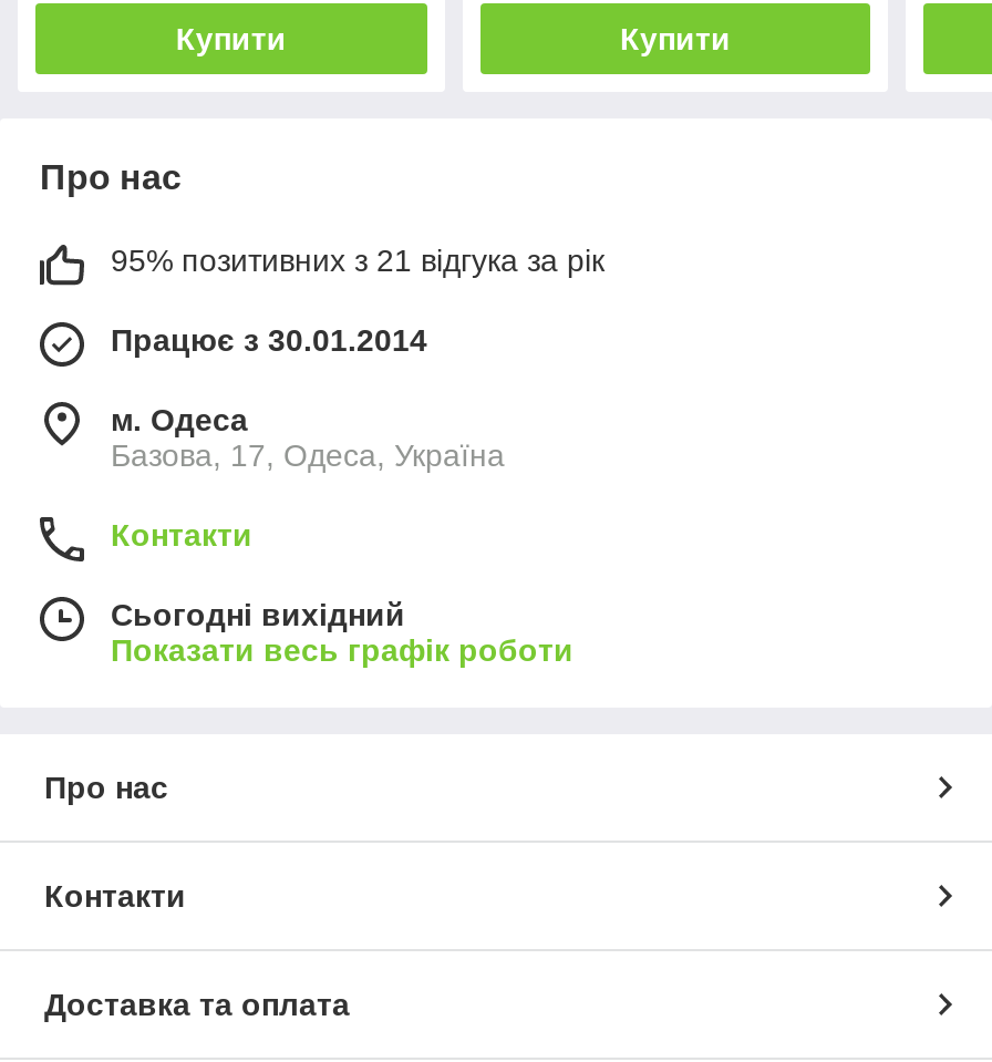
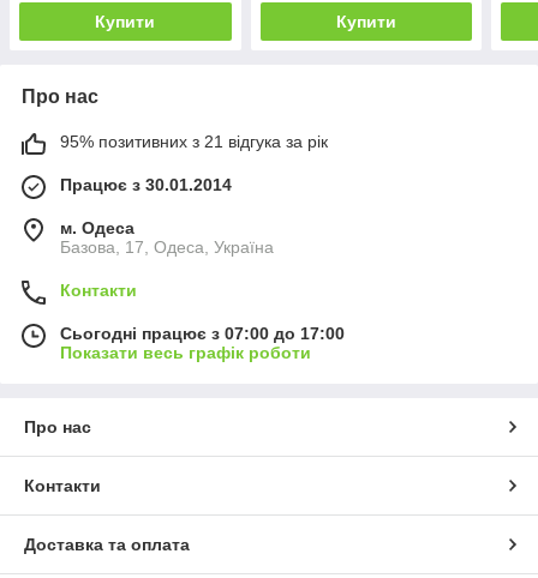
- Сьогодні вихідний
+ Сьогодні працює з 07:00 до 17:00
